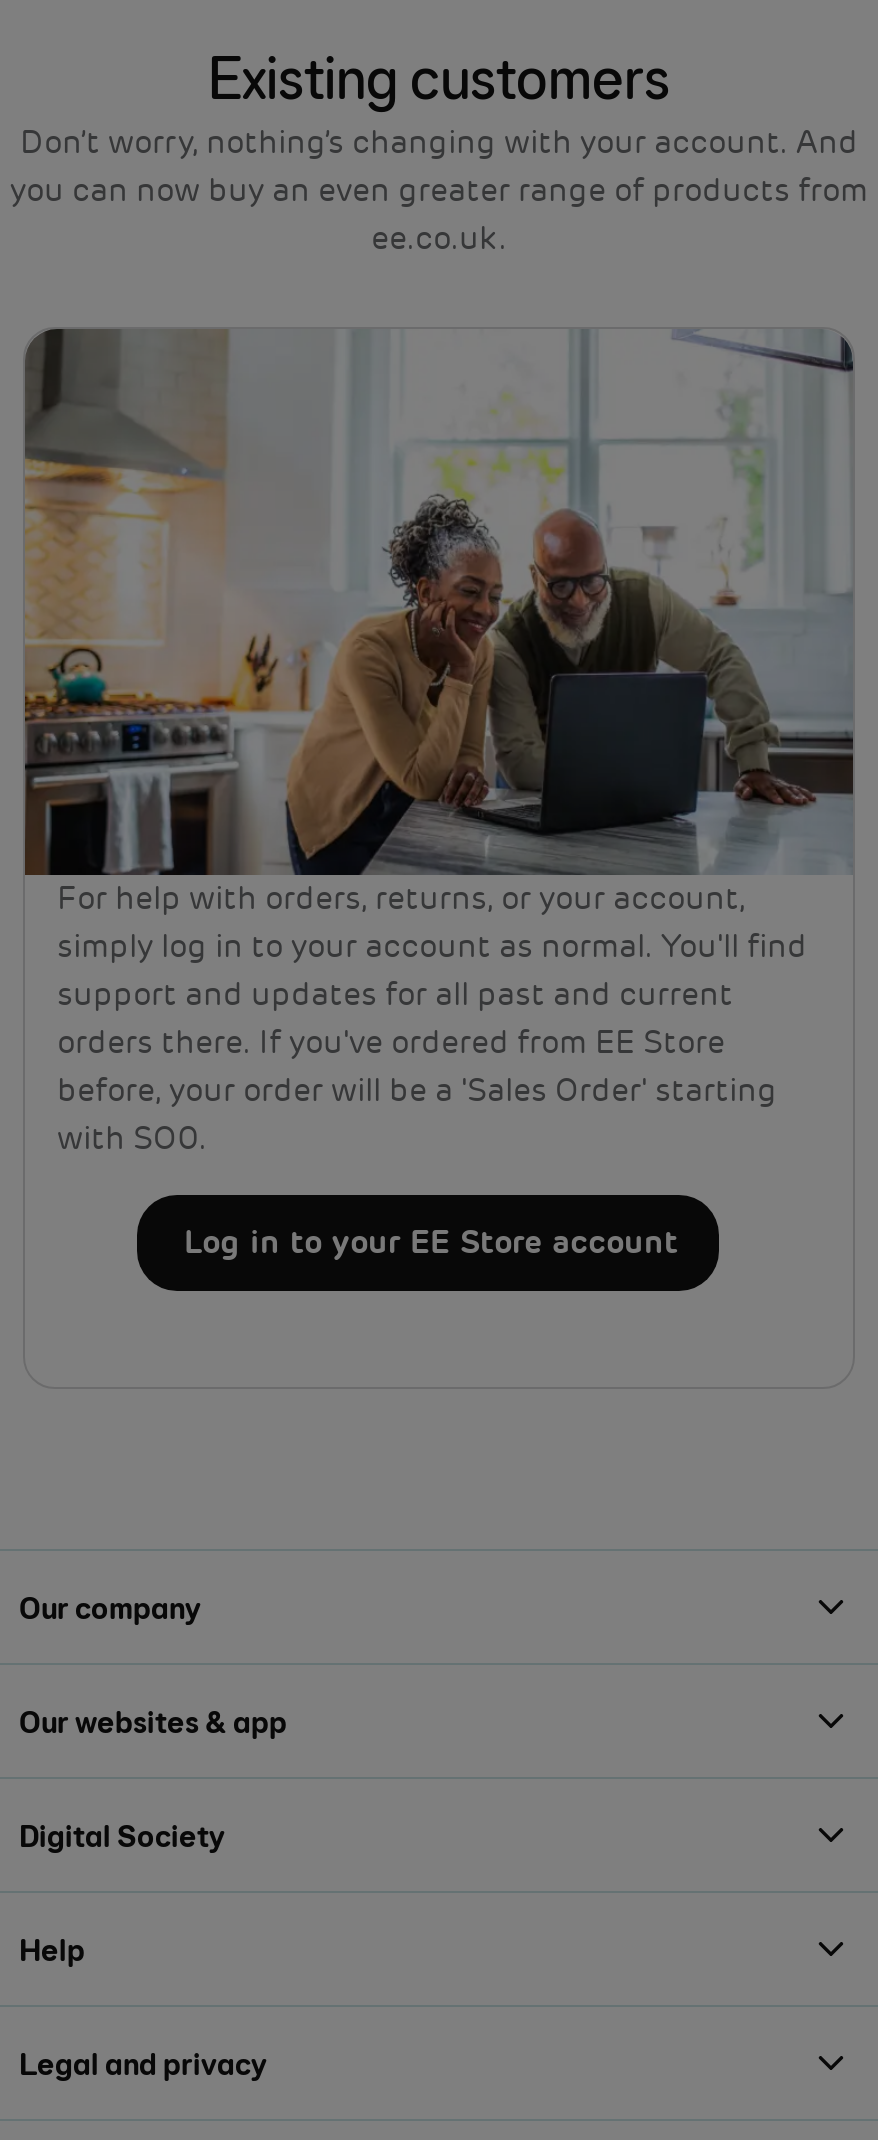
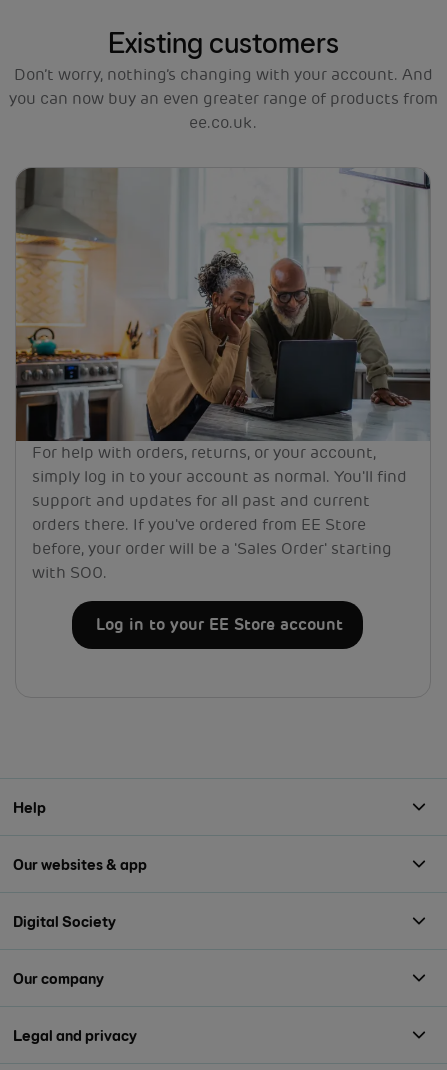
moved down: Our company

moved up: Help
